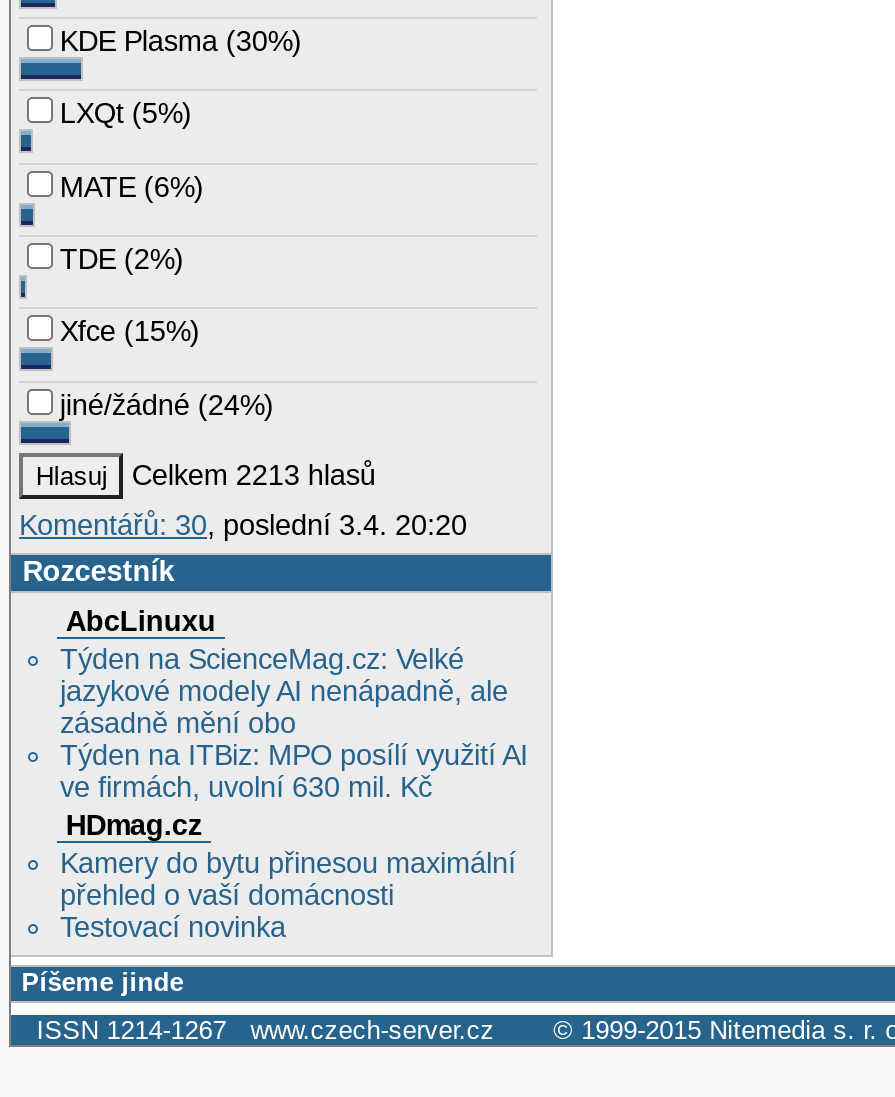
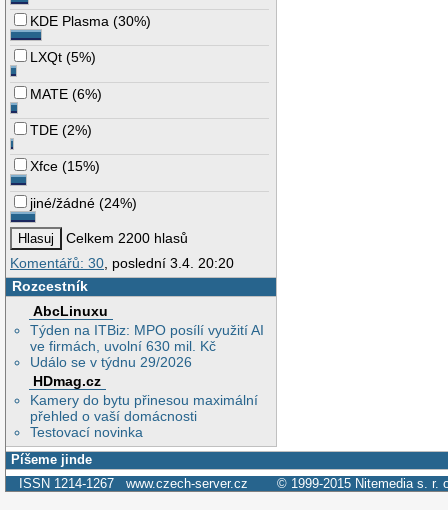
- Celkem 2213 hlasů
+ Celkem 2200 hlasů

- Týden na ScienceMag.cz: Velké
- jazykové modely AI nenápadně, ale
- zásadně mění obo

moved up: Týden na ITBiz: MPO posílí využití AI | ve firmách, uvolní 630 mil. Kč

+ Událo se v týdnu 29/2026
